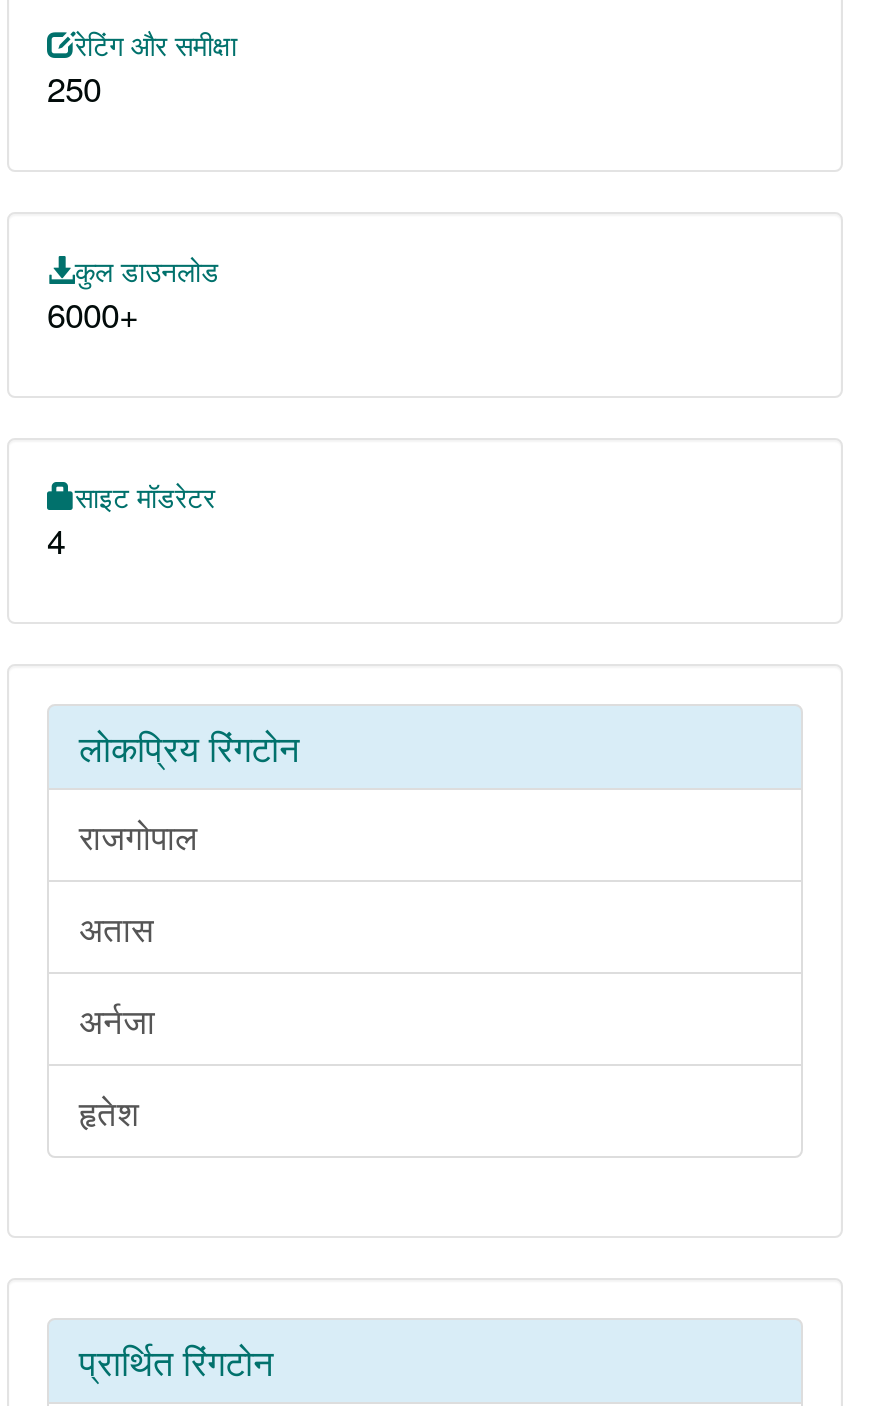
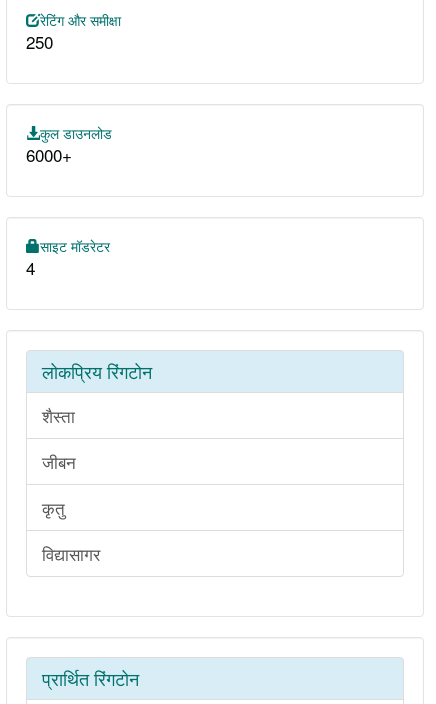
- राजगोपाल
+ शैस्ता

- अतास
+ जीबन

- अर्नजा
+ कृतु

- हृतेश
+ विद्यासागर
